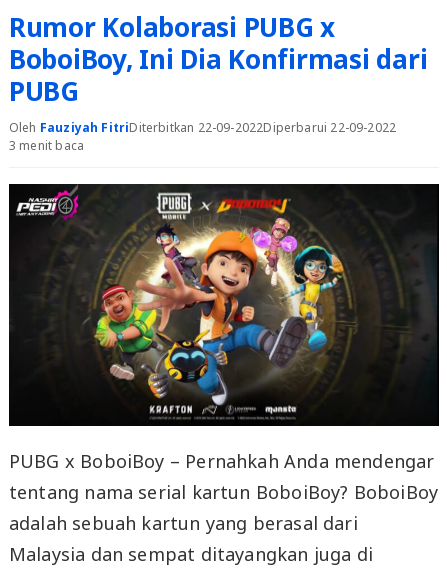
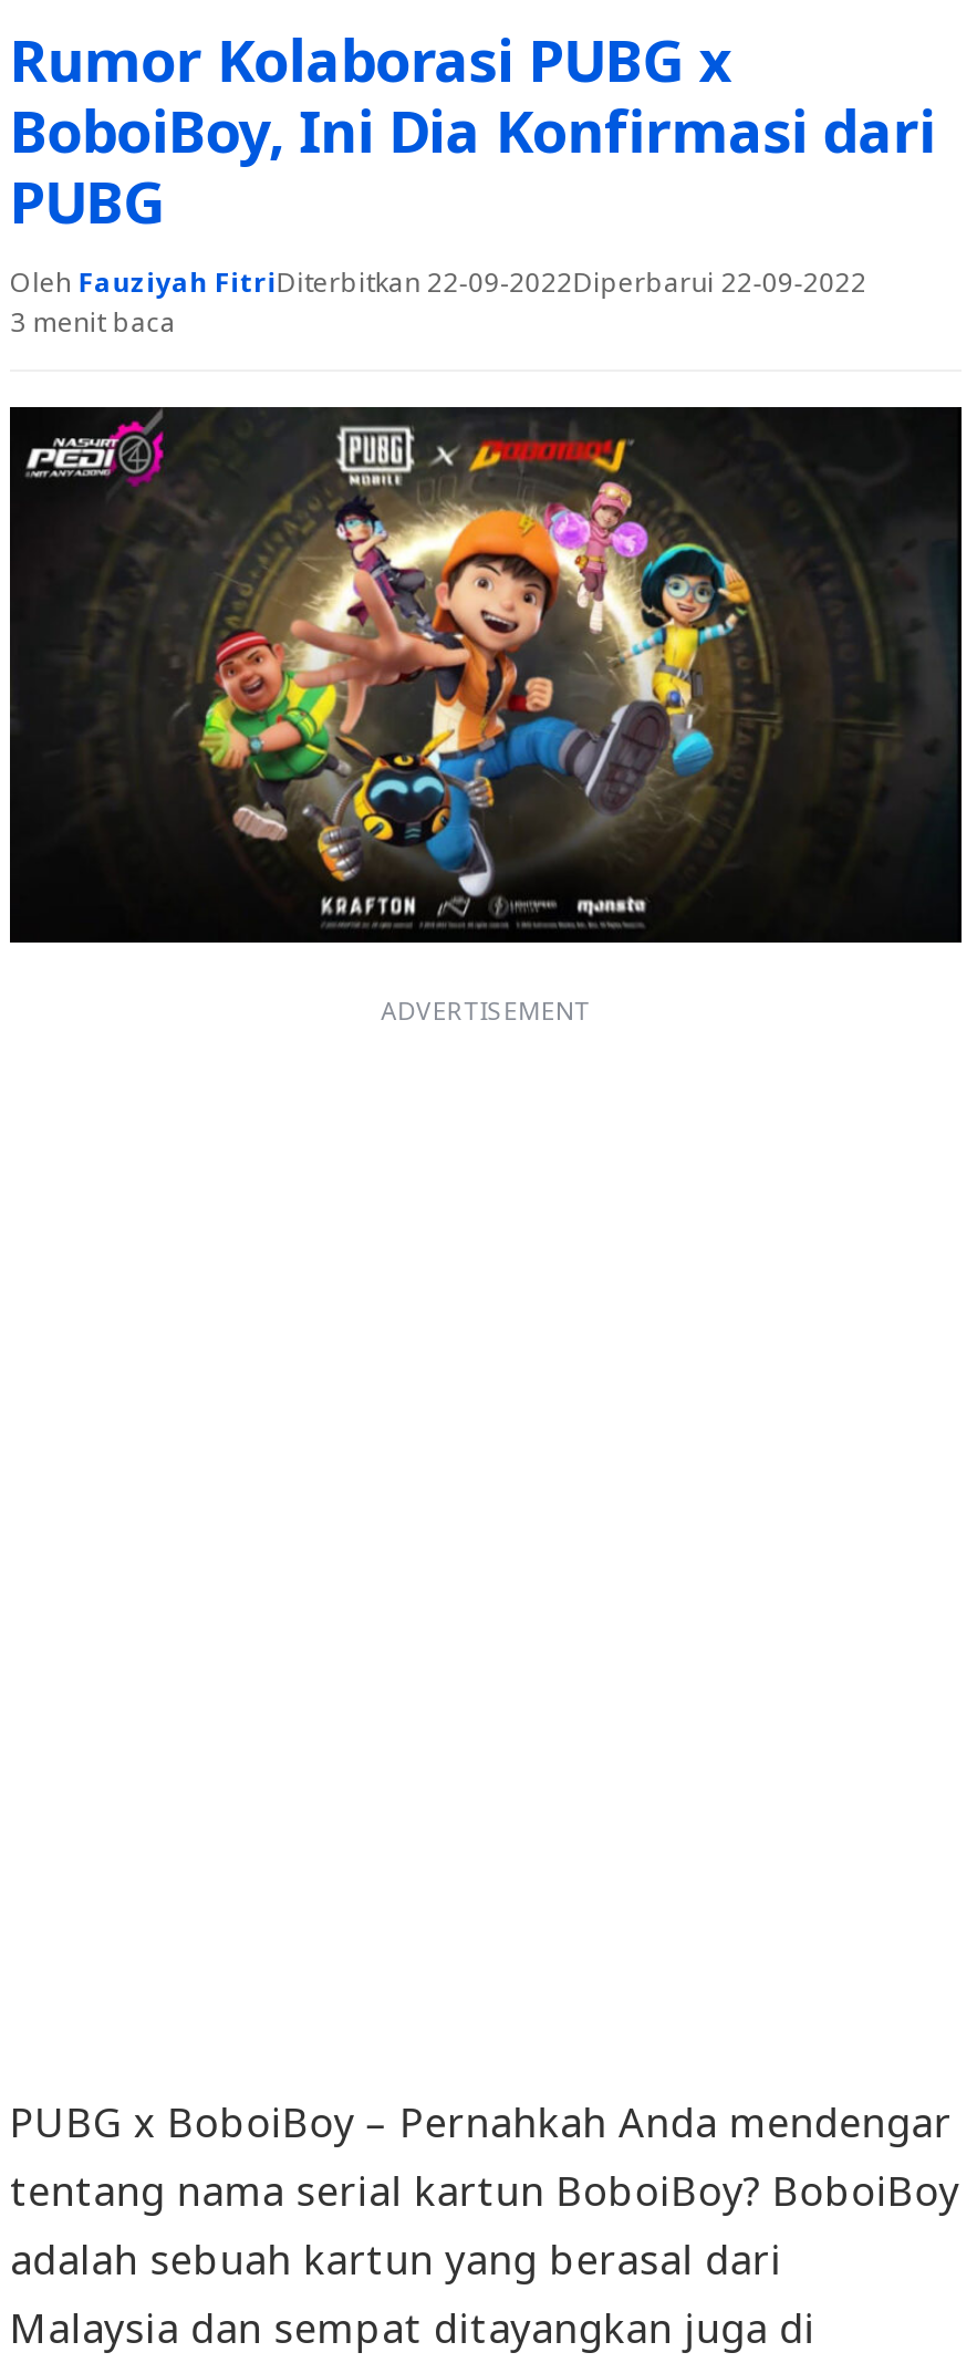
+ ADVERTISEMENT
